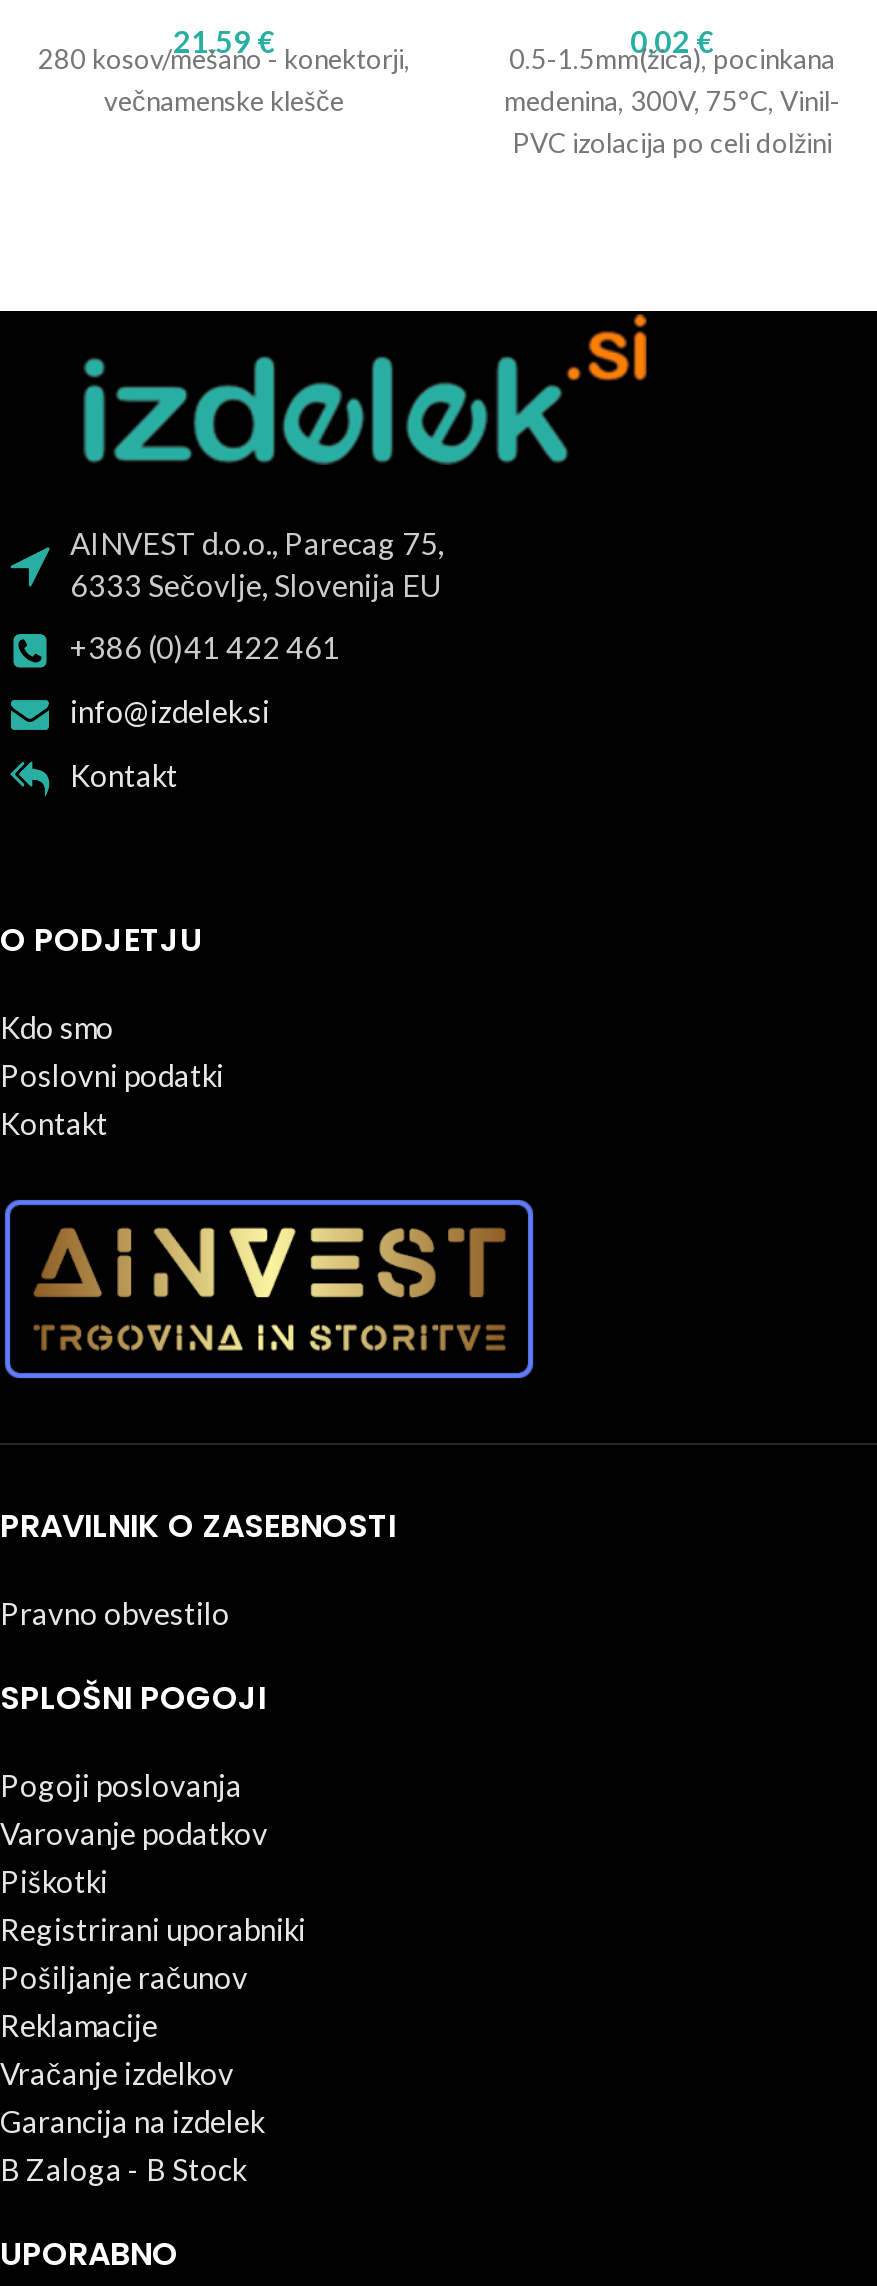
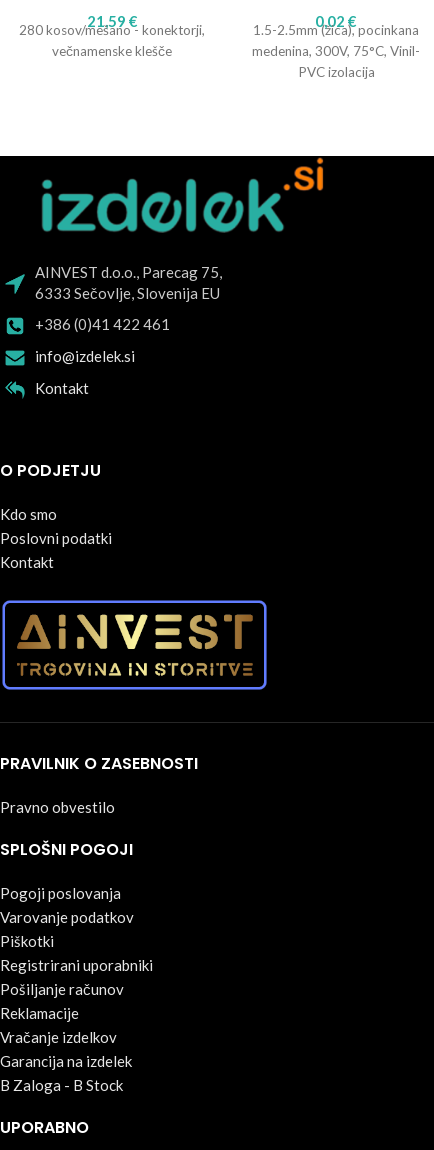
- 0.5-1.5mm(žica), pocinkana
+ 1.5-2.5mm (žica), pocinkana

- PVC izolacija po celi dolžini
+ PVC izolacija
